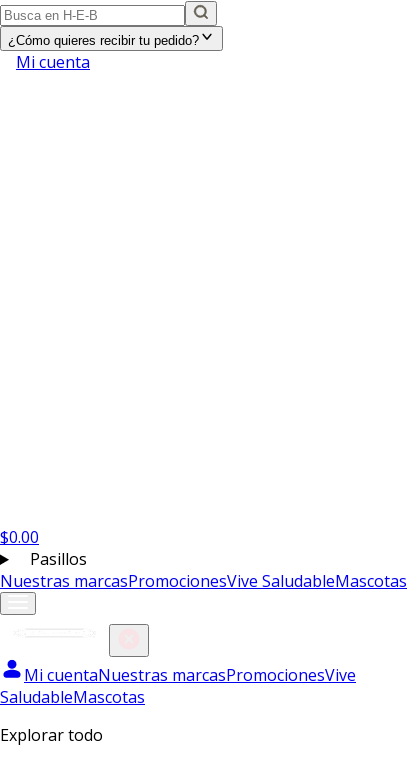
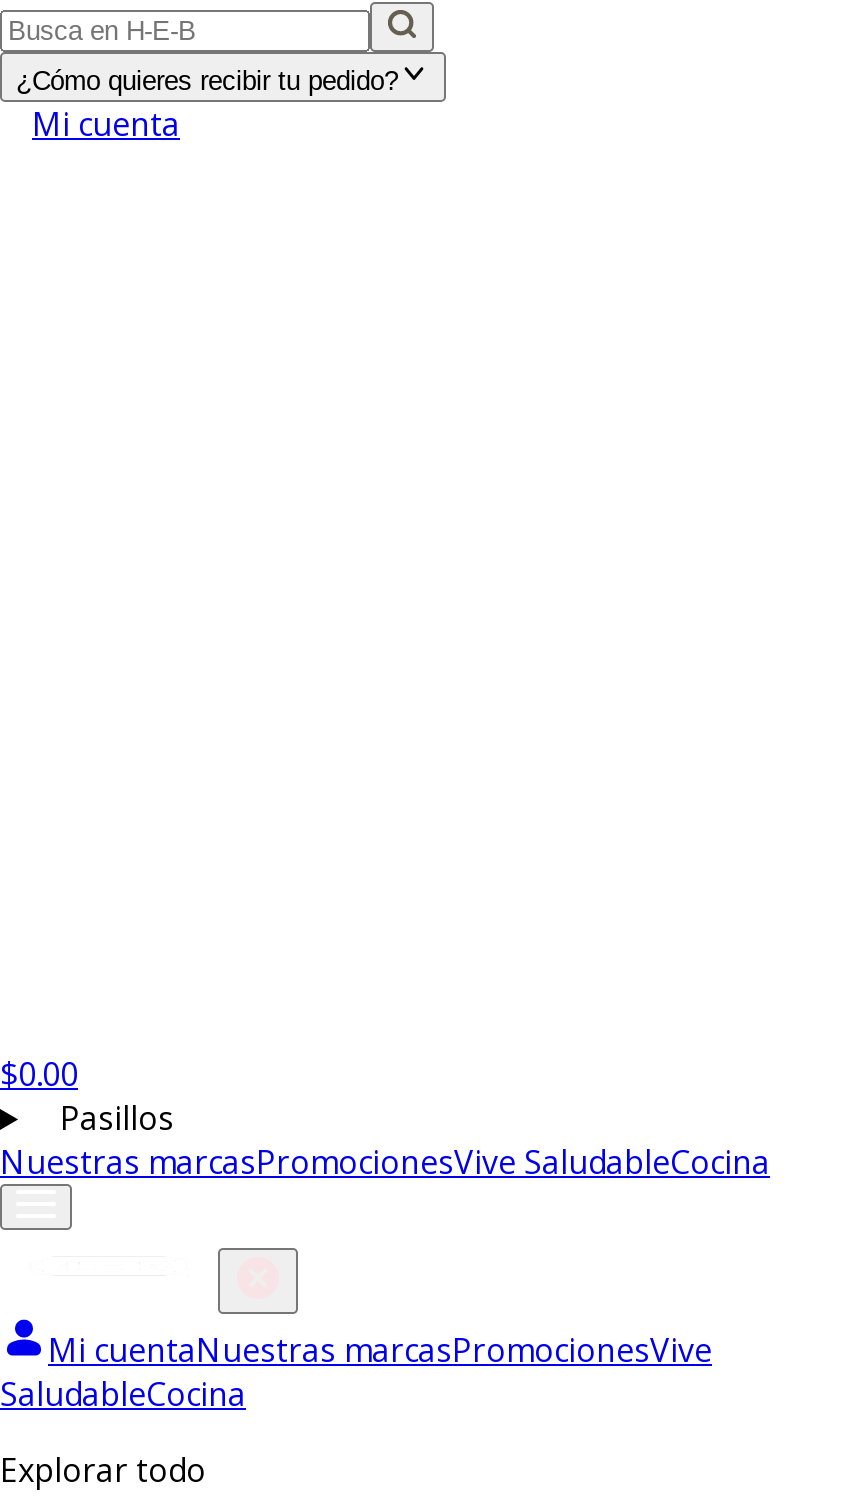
- Nuestras marcasPromocionesVive SaludableMascotas
+ Nuestras marcasPromocionesVive SaludableCocina

- SaludableMascotas
+ SaludableCocina
